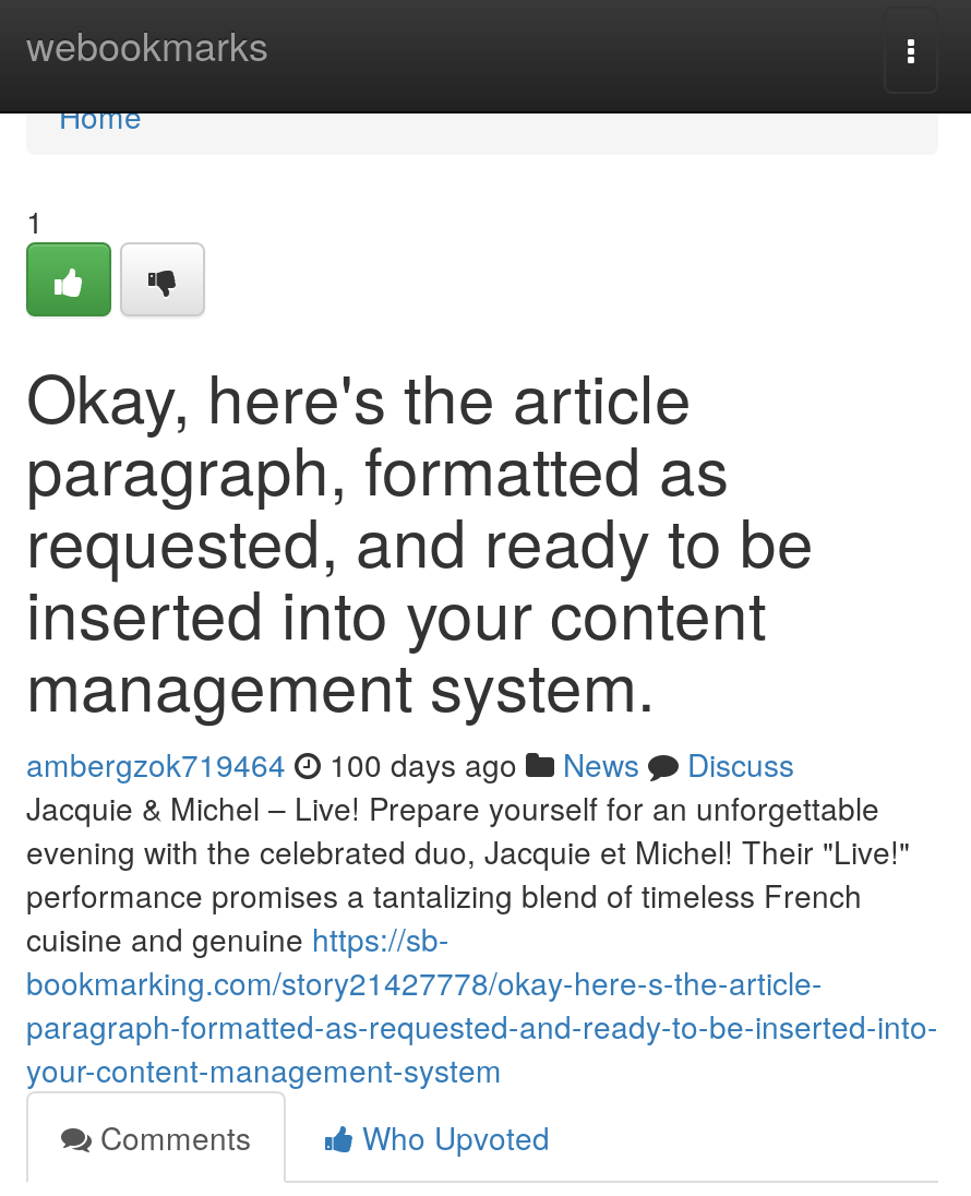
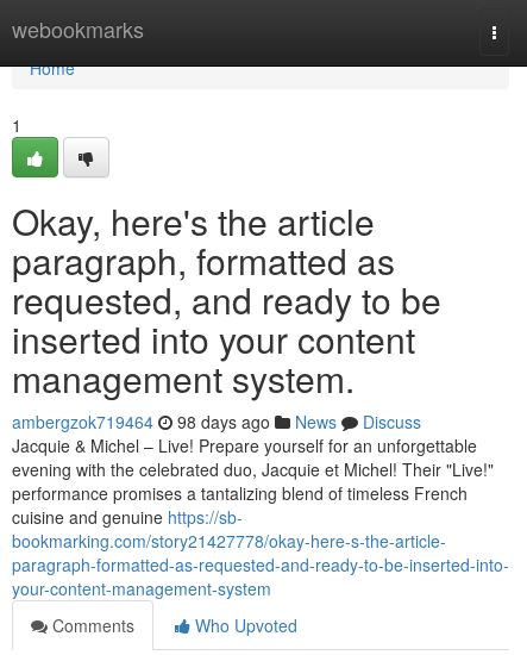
- ambergzok719464 100 days ago News Discuss
+ ambergzok719464 98 days ago News Discuss
